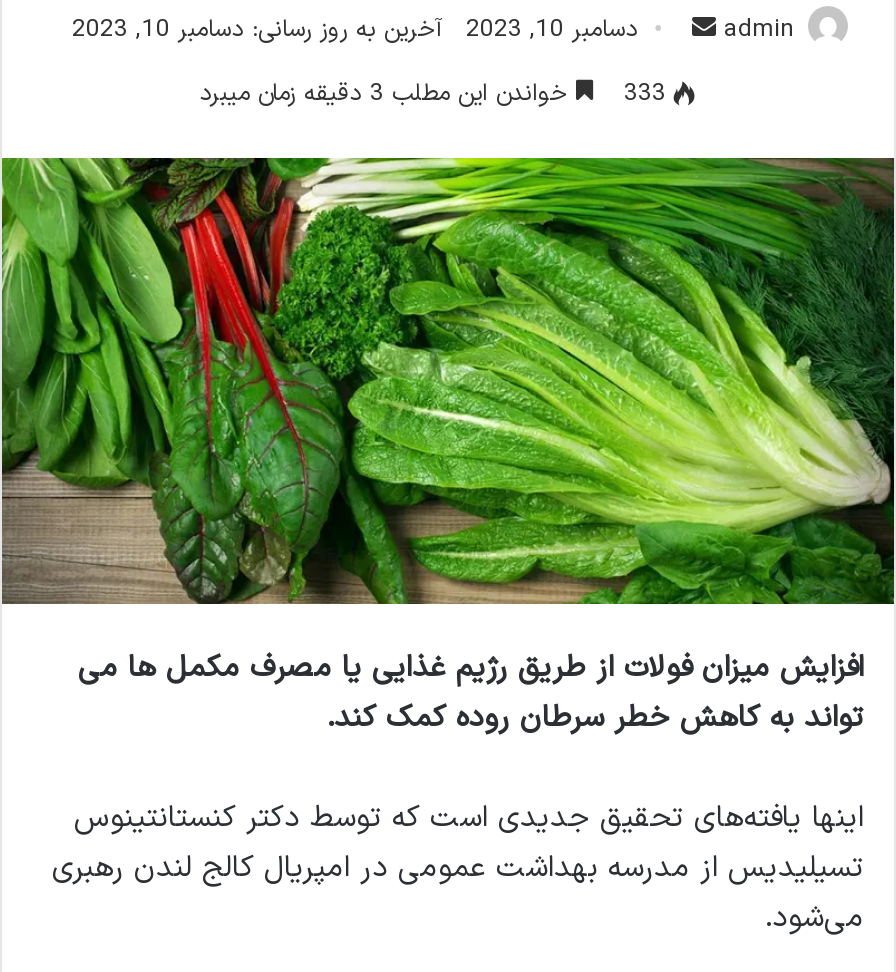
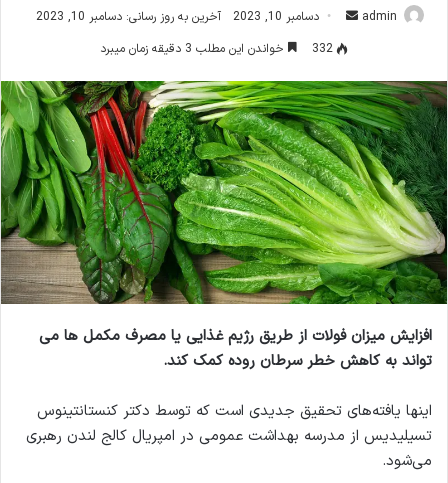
- 333
+ 332
